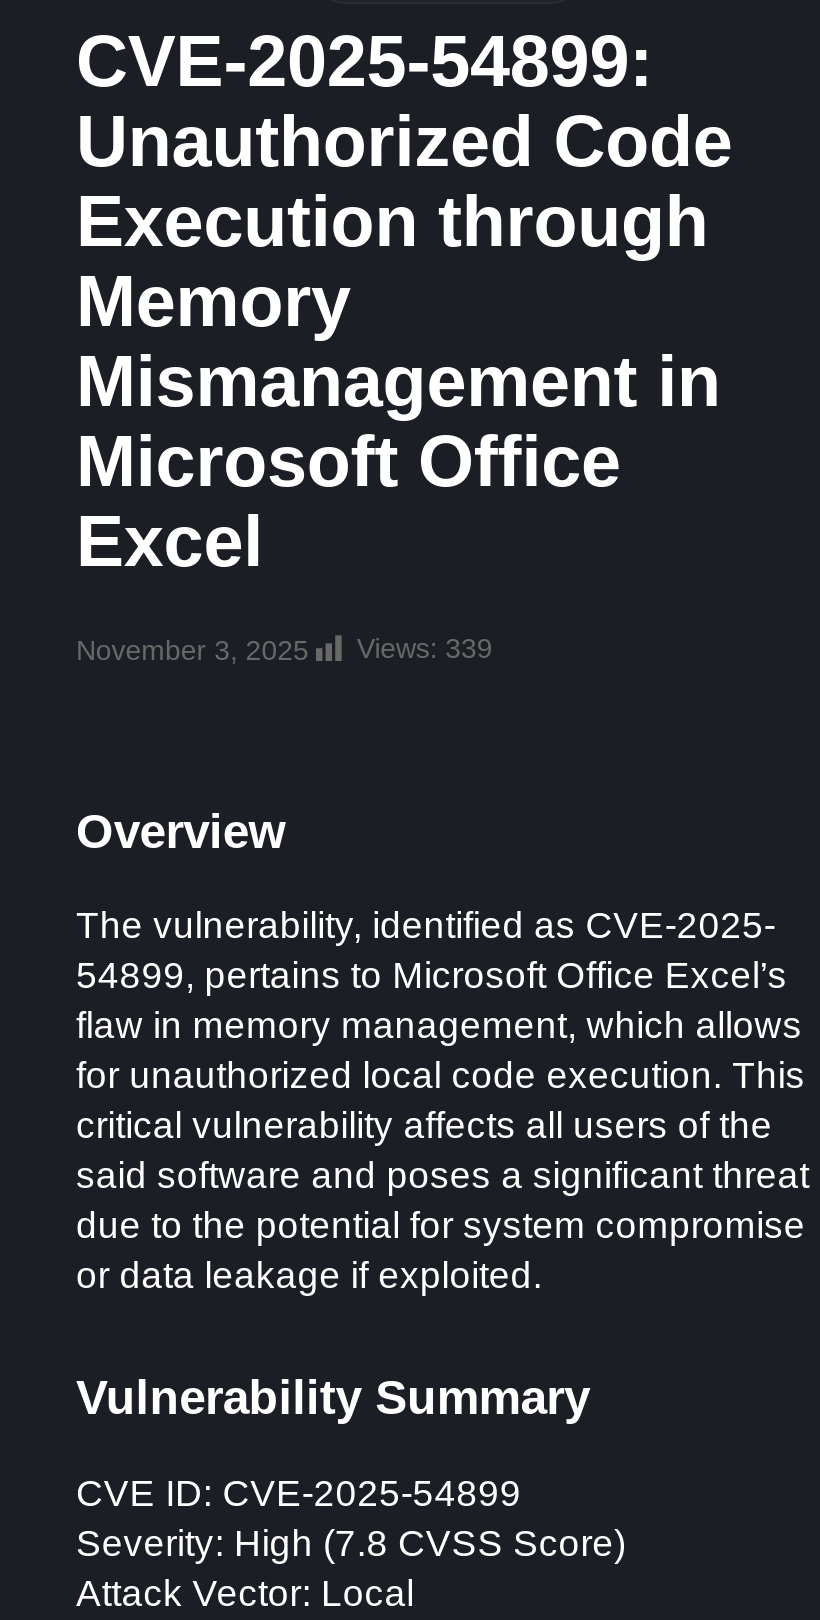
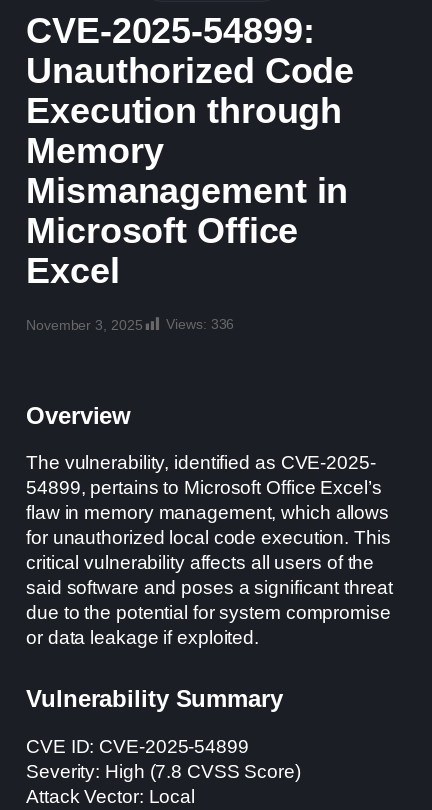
- November 3, 2025 Views: 339
+ November 3, 2025 Views: 336
